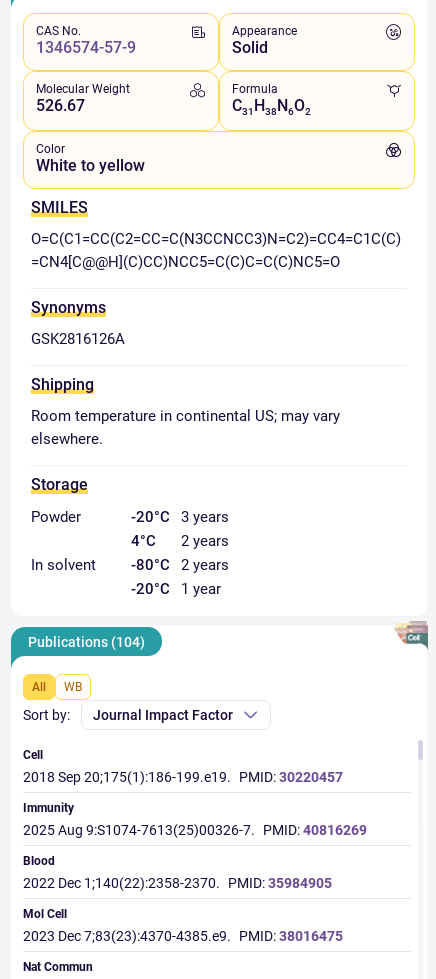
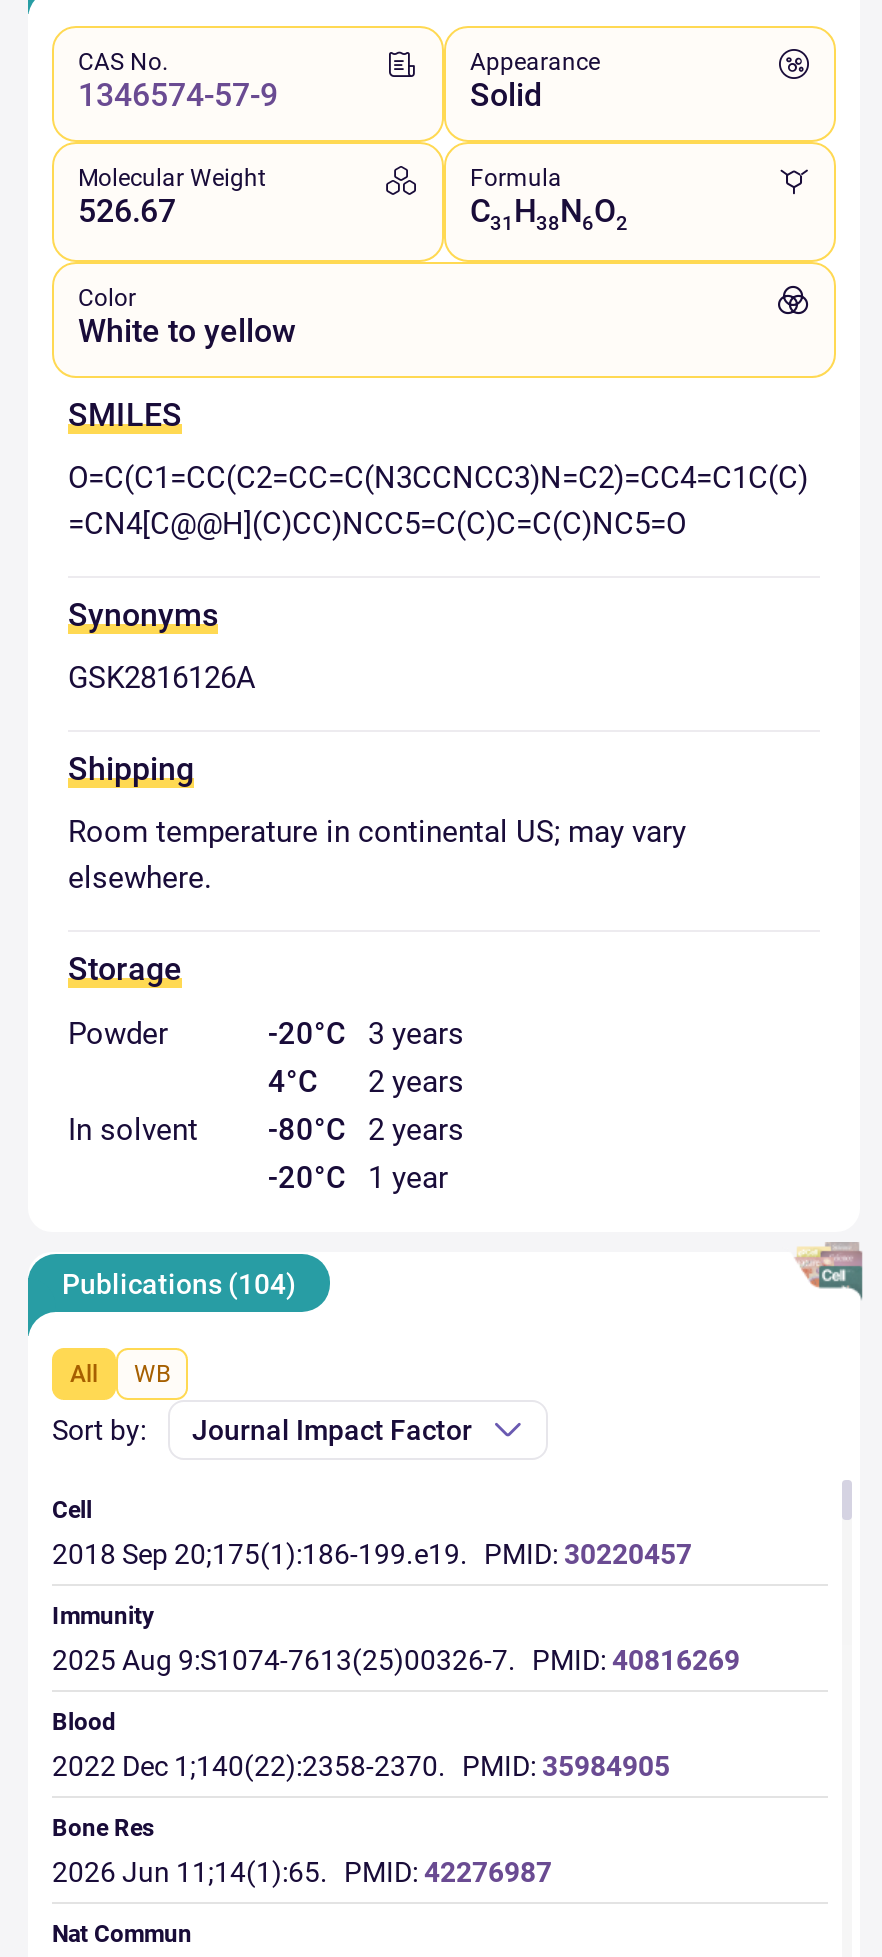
- Mol Cell
- 2023 Dec 7;83(23):4370-4385.e9. PMID: 38016475
+ Bone Res
+ 2026 Jun 11;14(1):65. PMID: 42276987
